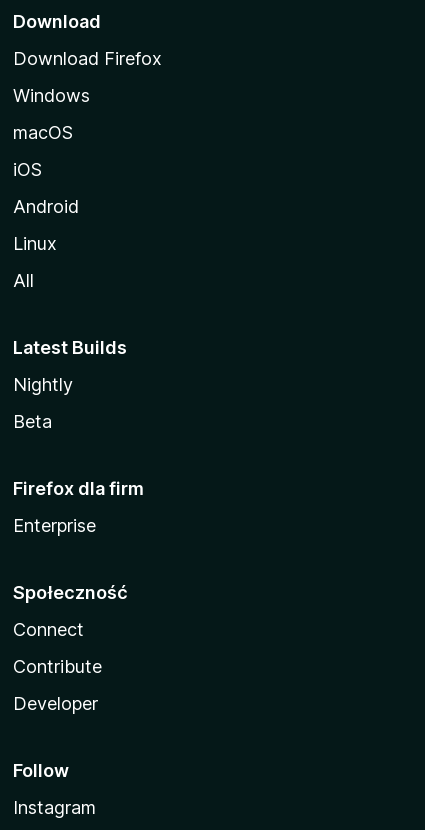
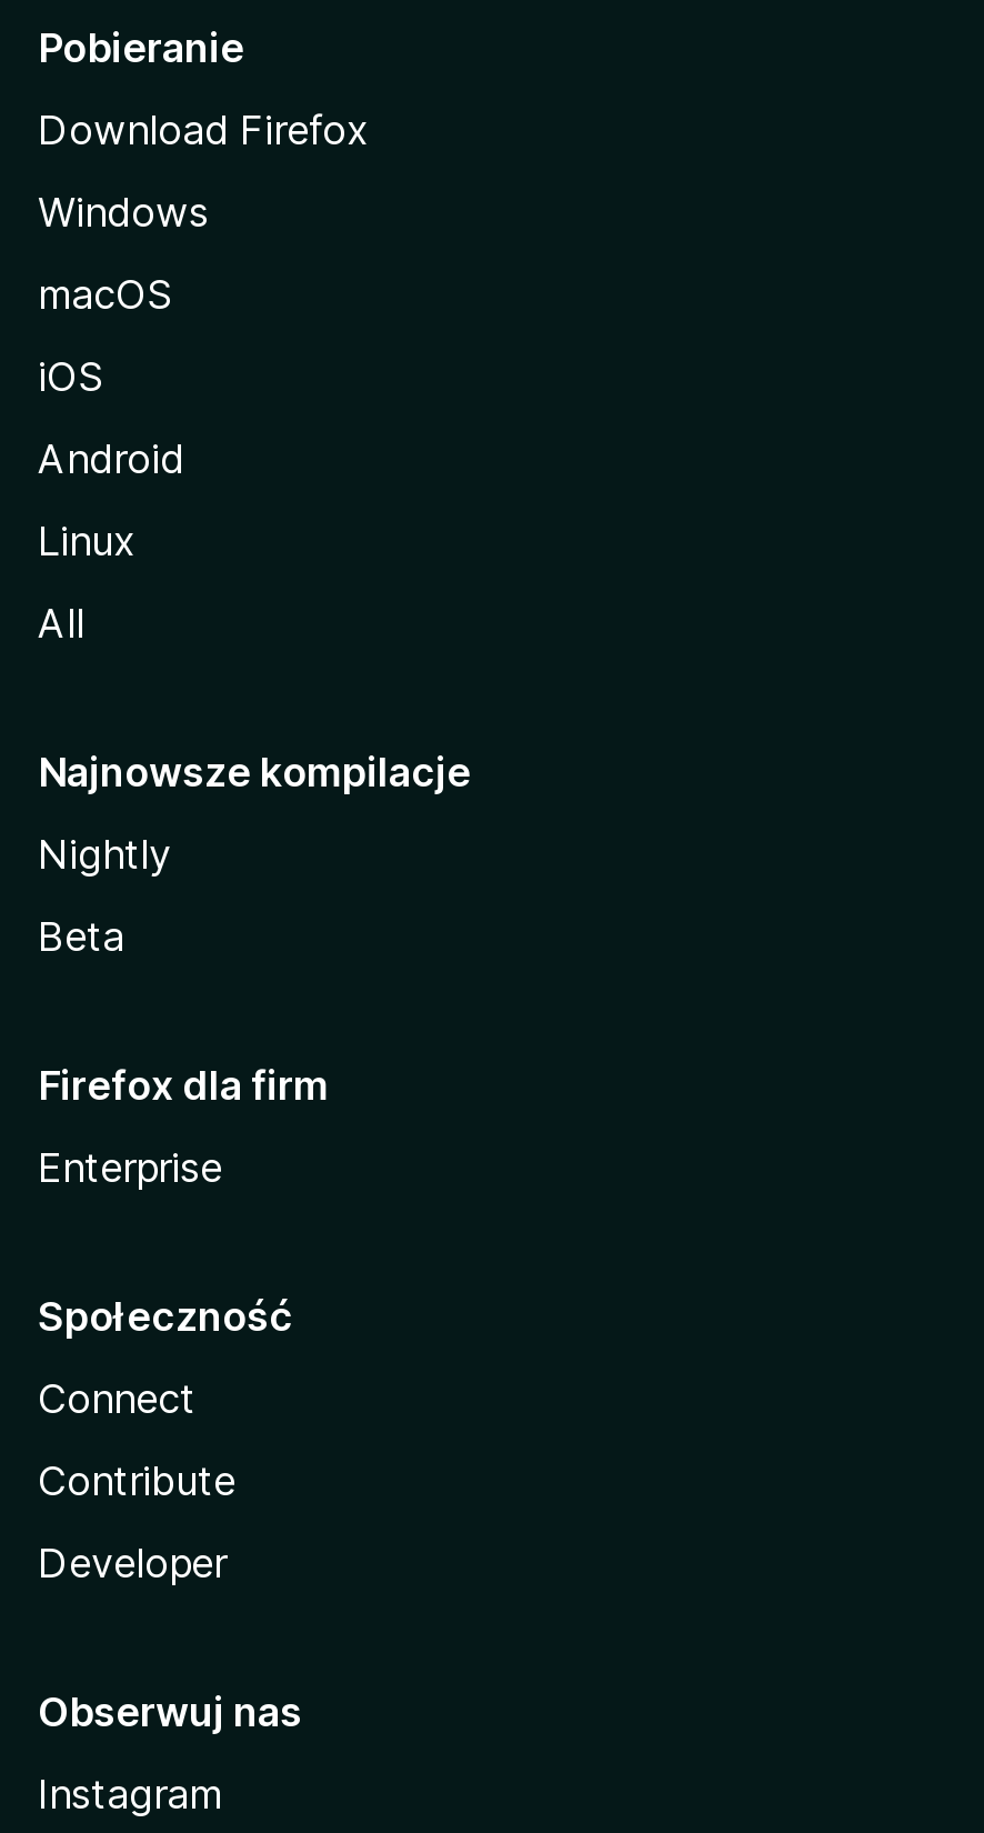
- Download
+ Pobieranie

- Latest Builds
+ Najnowsze kompilacje

- Follow
+ Obserwuj nas
